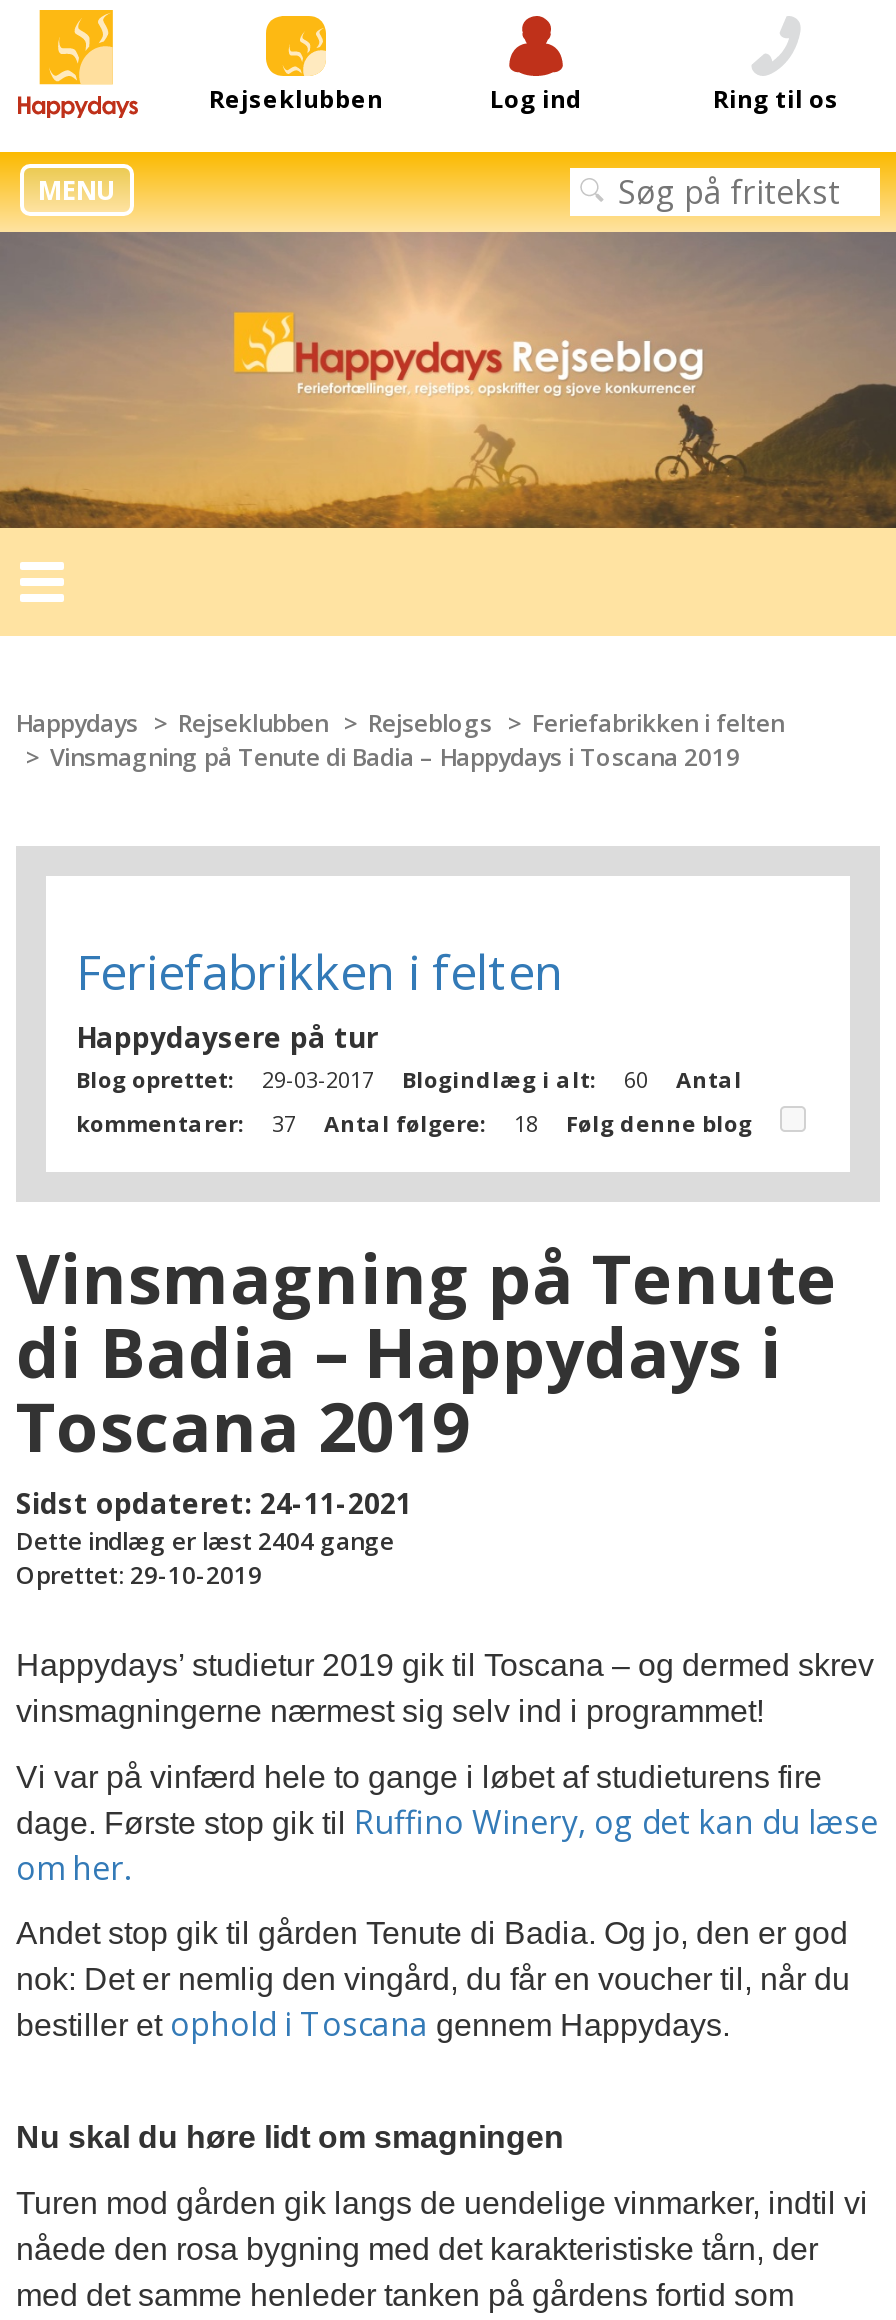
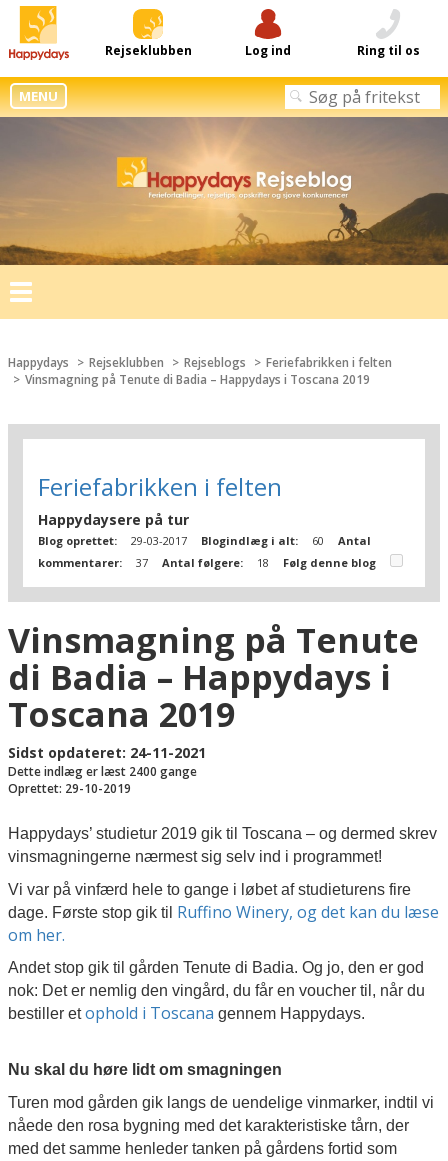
- Dette indlæg er læst 2404 gange
+ Dette indlæg er læst 2400 gange
